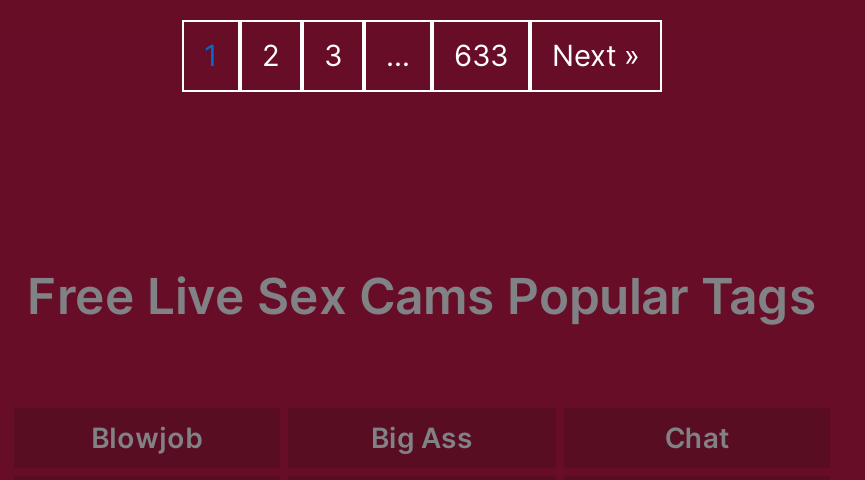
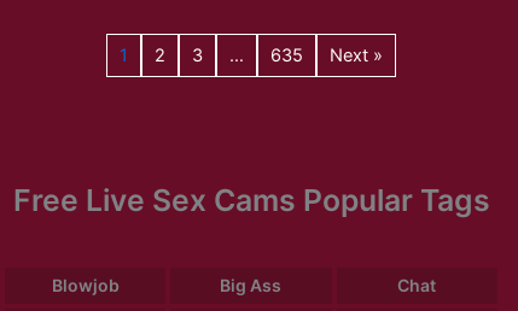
- 633
+ 635
